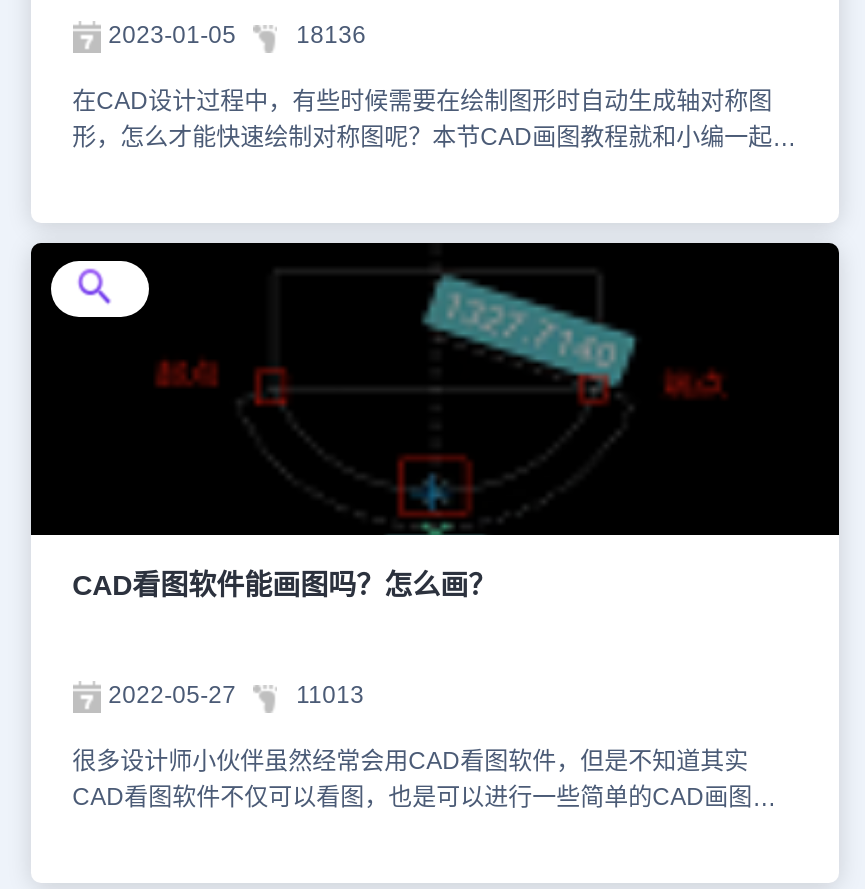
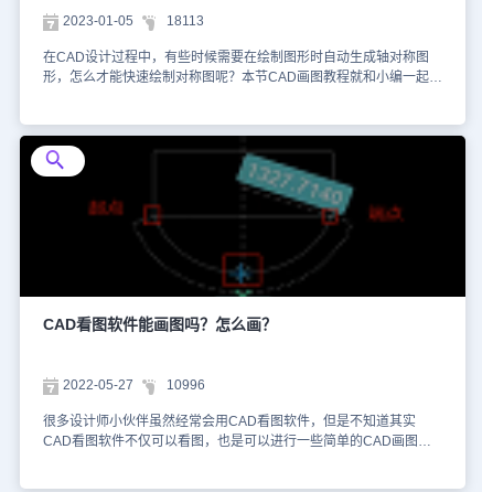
- 18136
+ 18113

- 11013
+ 10996
